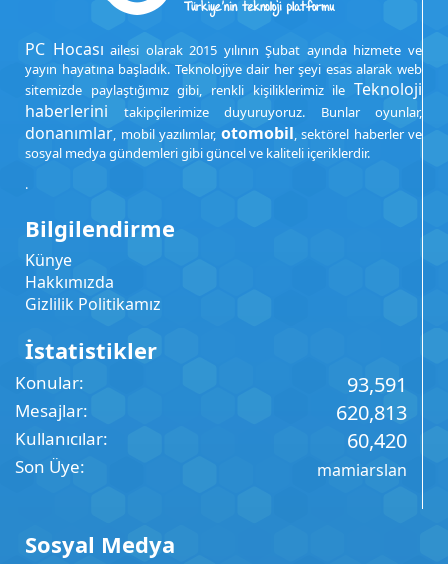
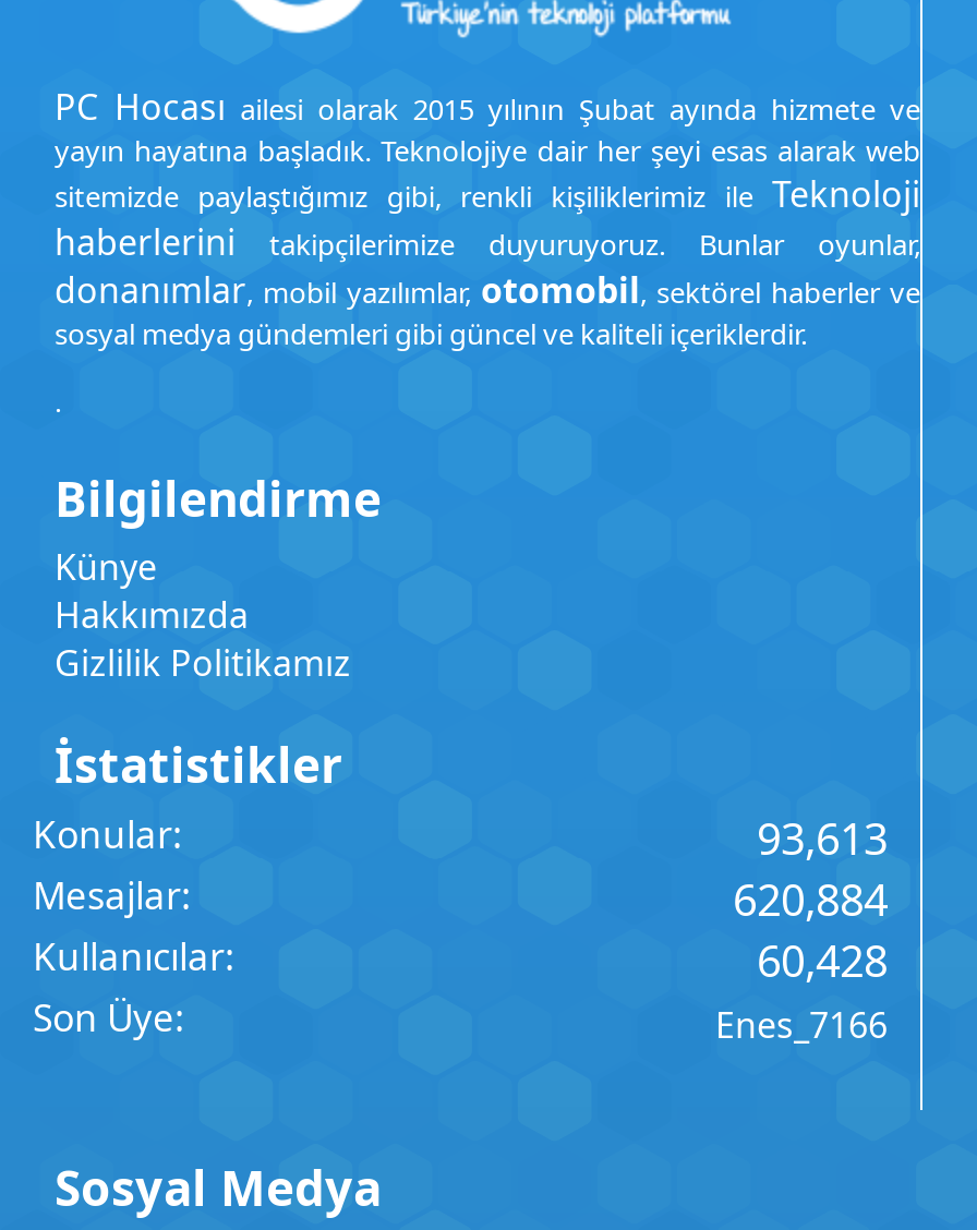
- 93,591
+ 93,613

- 620,813
+ 620,884

- 60,420
+ 60,428

- mamiarslan
+ Enes_7166
